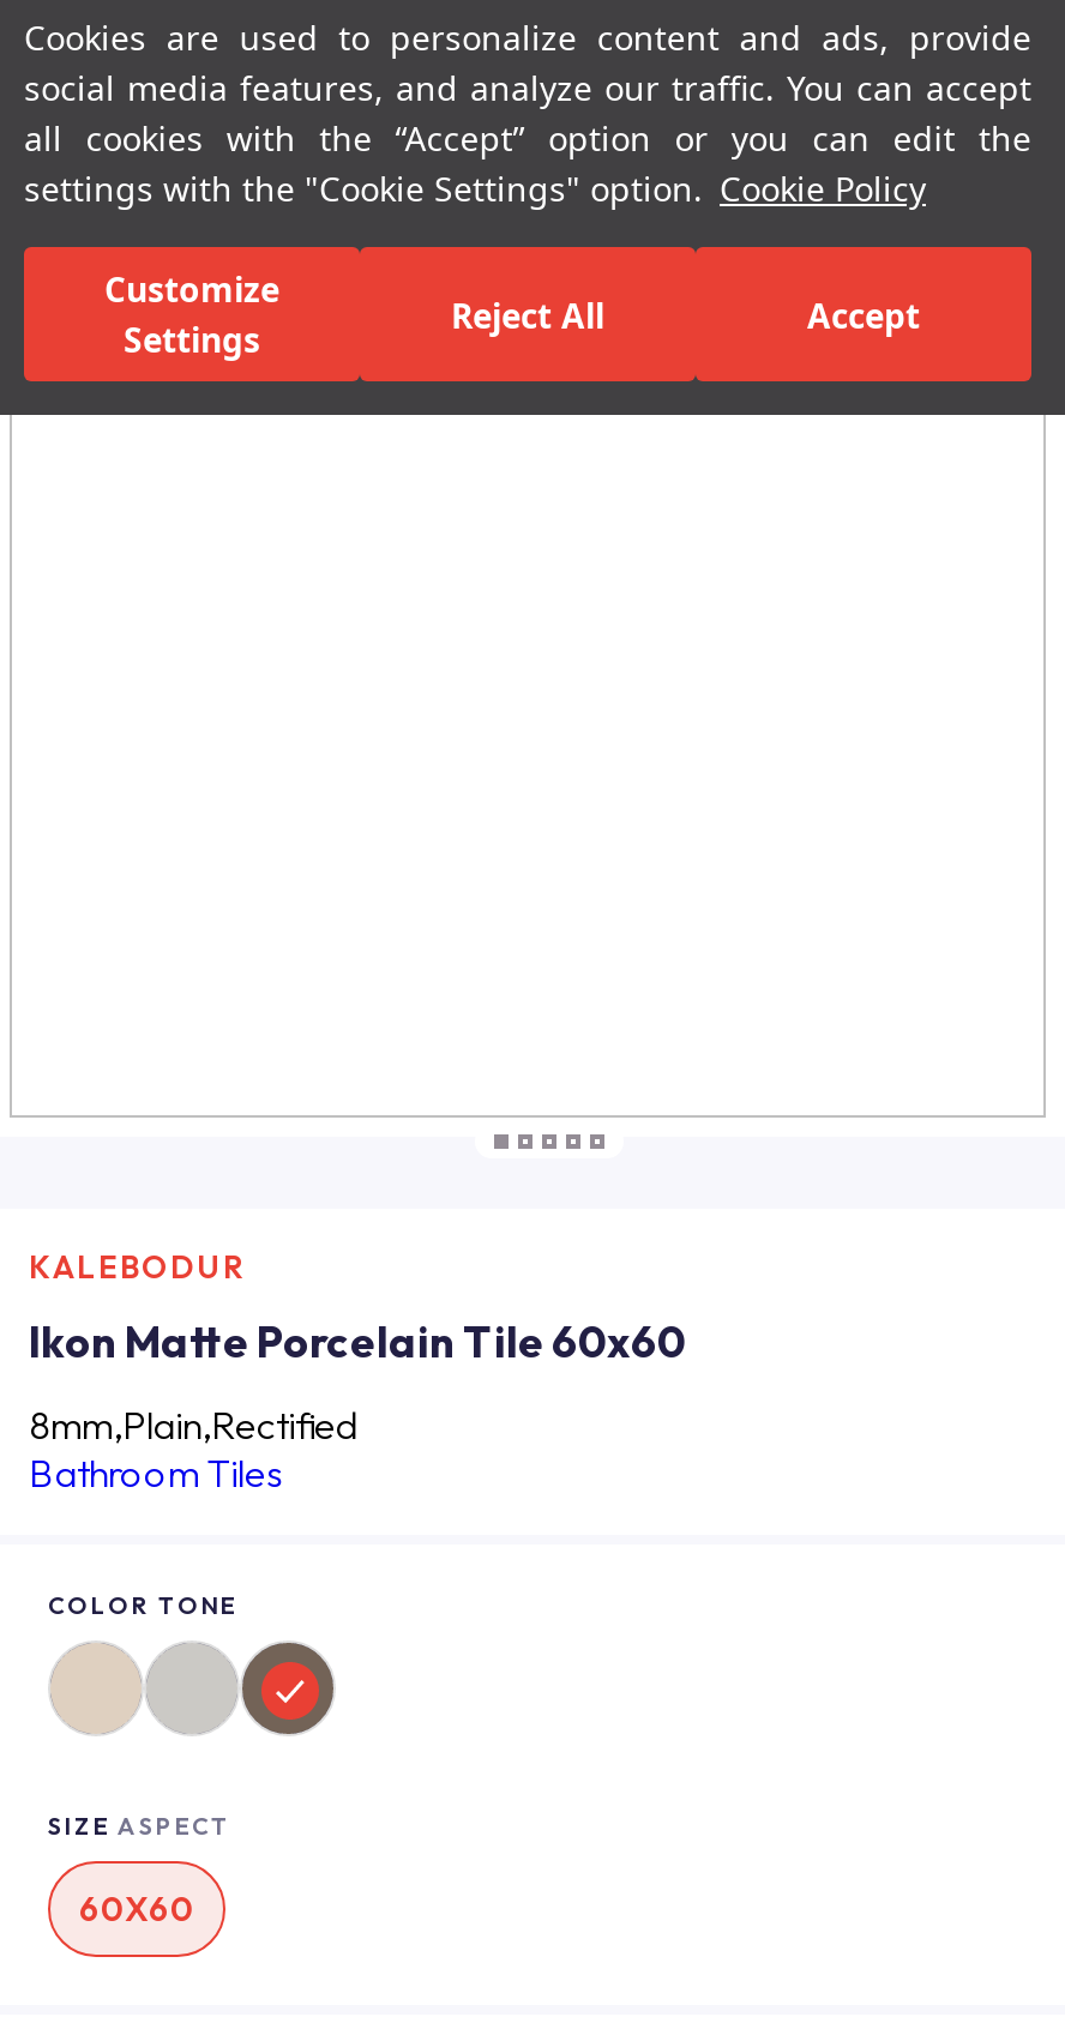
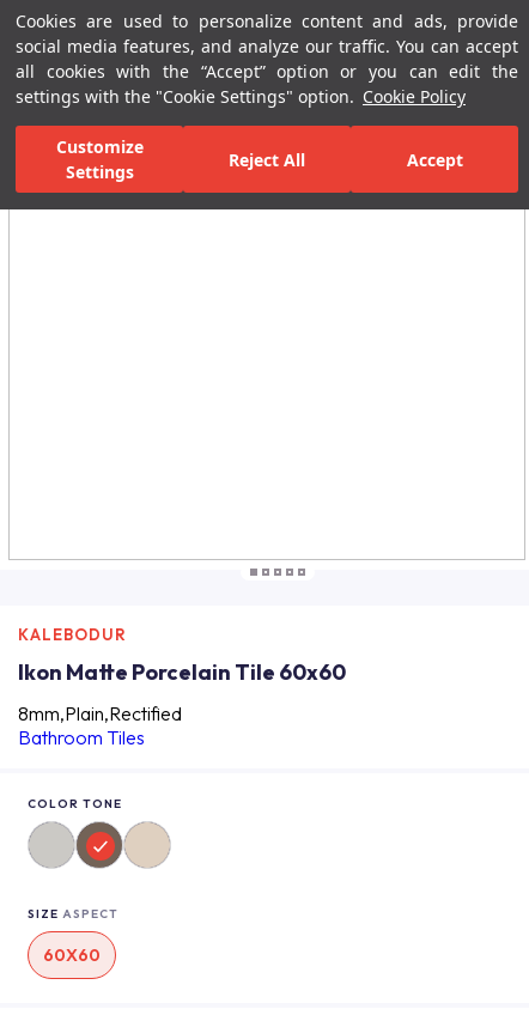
- [image]
+ [image]
